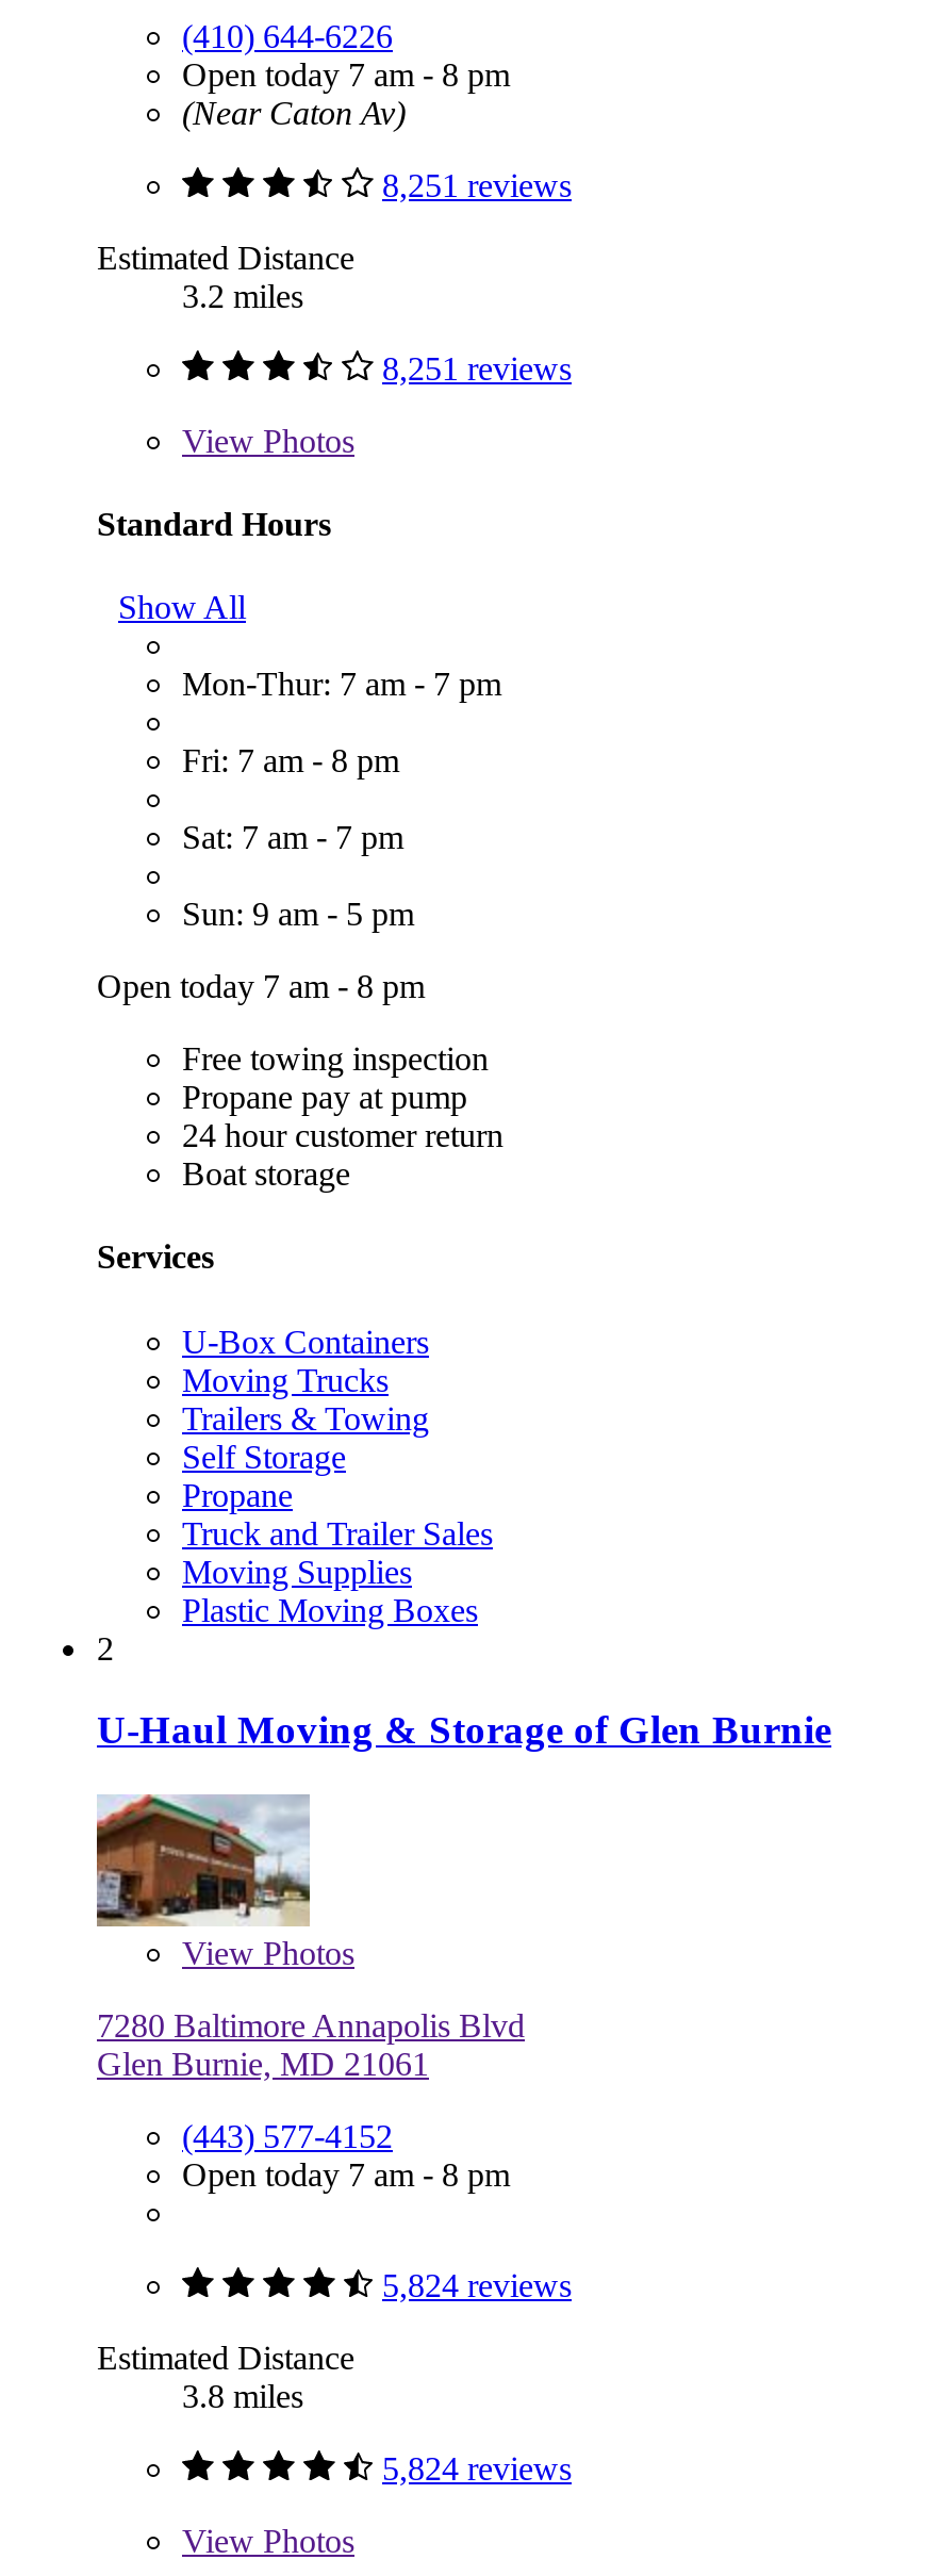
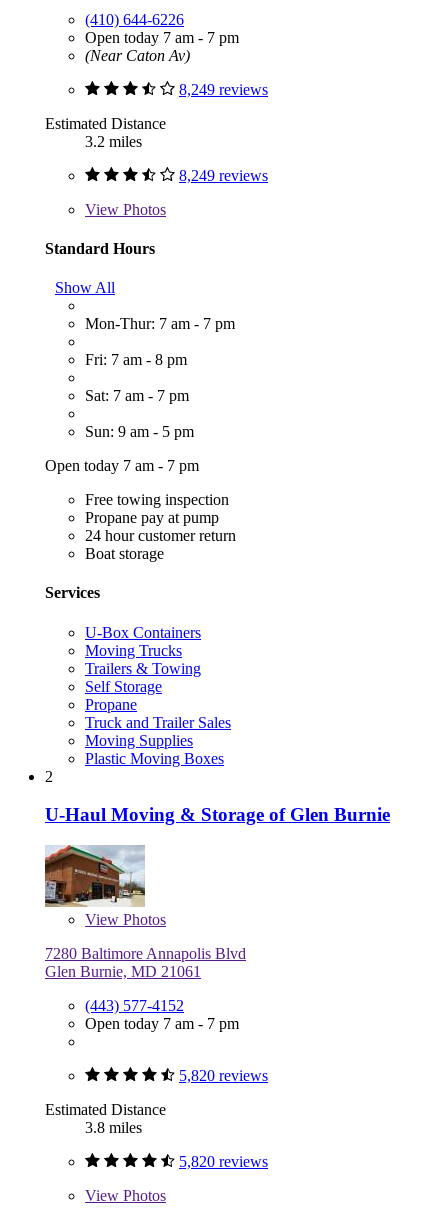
- Open today 7 am - 8 pm
+ Open today 7 am - 7 pm

- 8,251 reviews
+ 8,249 reviews

- 8,251 reviews
+ 8,249 reviews

- Open today 7 am - 8 pm
+ Open today 7 am - 7 pm

- Open today 7 am - 8 pm
+ Open today 7 am - 7 pm

- 5,824 reviews
+ 5,820 reviews

- 5,824 reviews
+ 5,820 reviews
